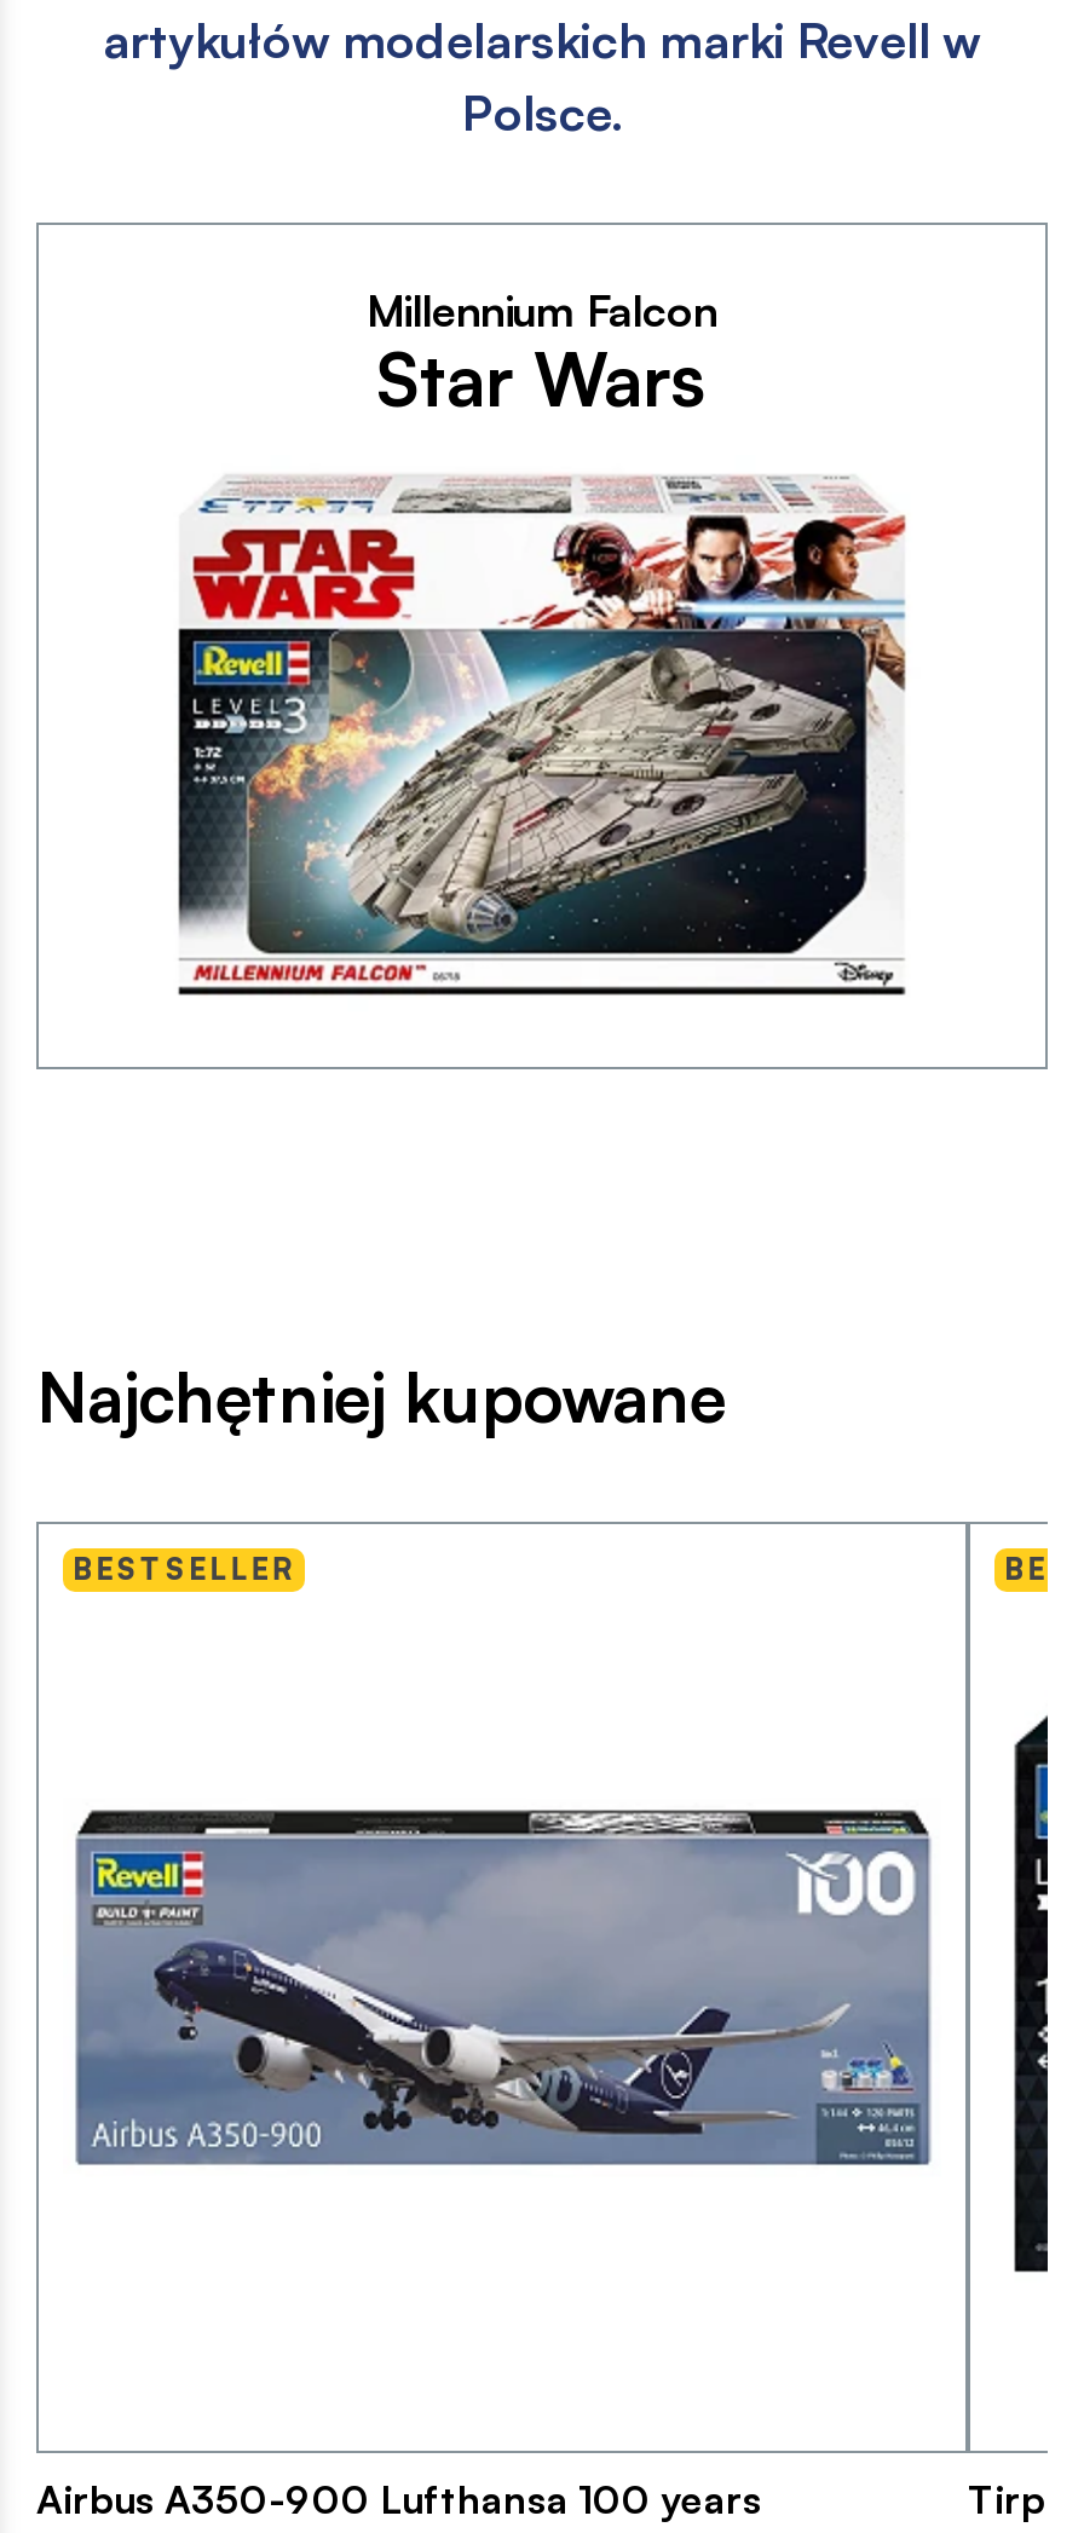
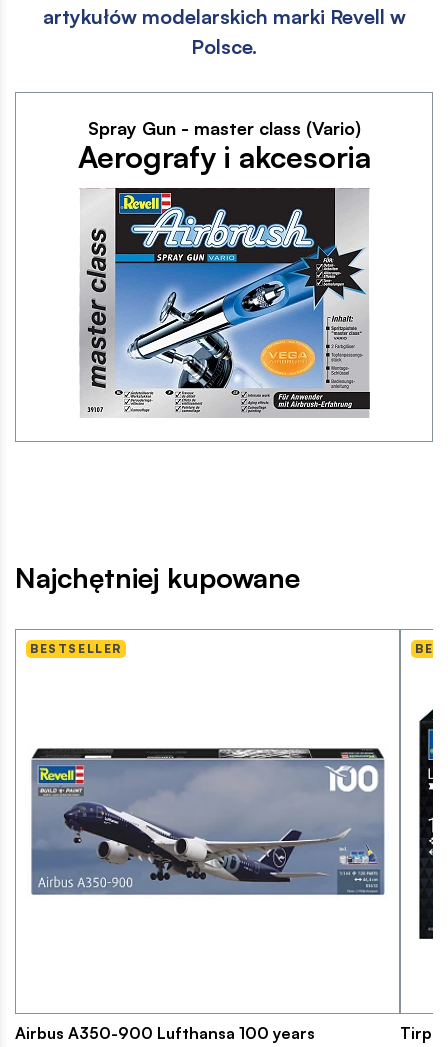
- Millennium Falcon
- Star Wars
+ Spray Gun - master class (Vario)
+ Aerografy i akcesoria

- [image]
+ [image]
